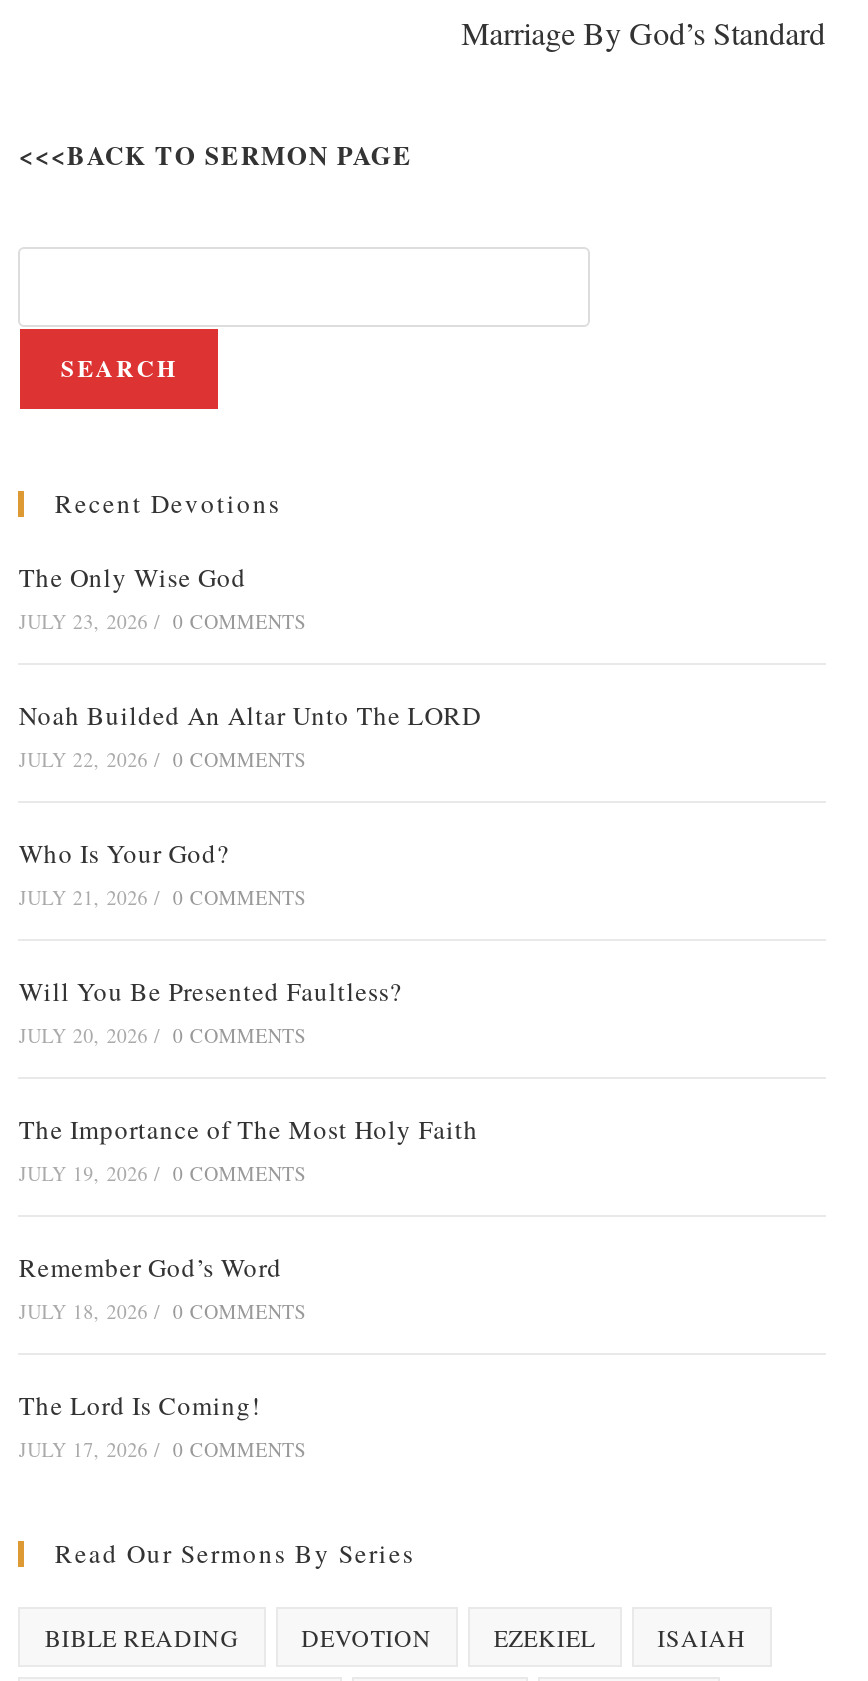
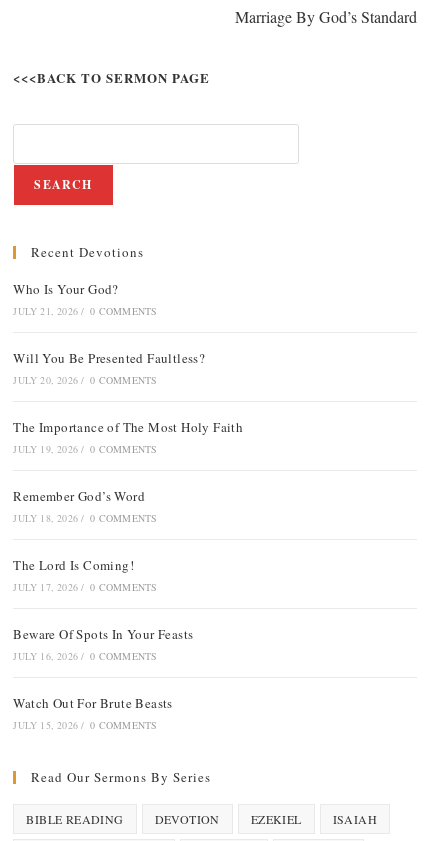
- The Only Wise God
- JULY 23, 2026 / 0 COMMENTS
- Noah Builded An Altar Unto The LORD
- JULY 22, 2026 / 0 COMMENTS

moved up: Who Is Your God? | JULY 21, 2026 / 0 COMMENTS | Will You Be Presented Faultless? | ... | The Lord Is Coming! | JULY 17, 2026 / 0 COMMENTS

+ Beware Of Spots In Your Feasts
+ JULY 16, 2026 / 0 COMMENTS
+ Watch Out For Brute Beasts
+ JULY 15, 2026 / 0 COMMENTS
